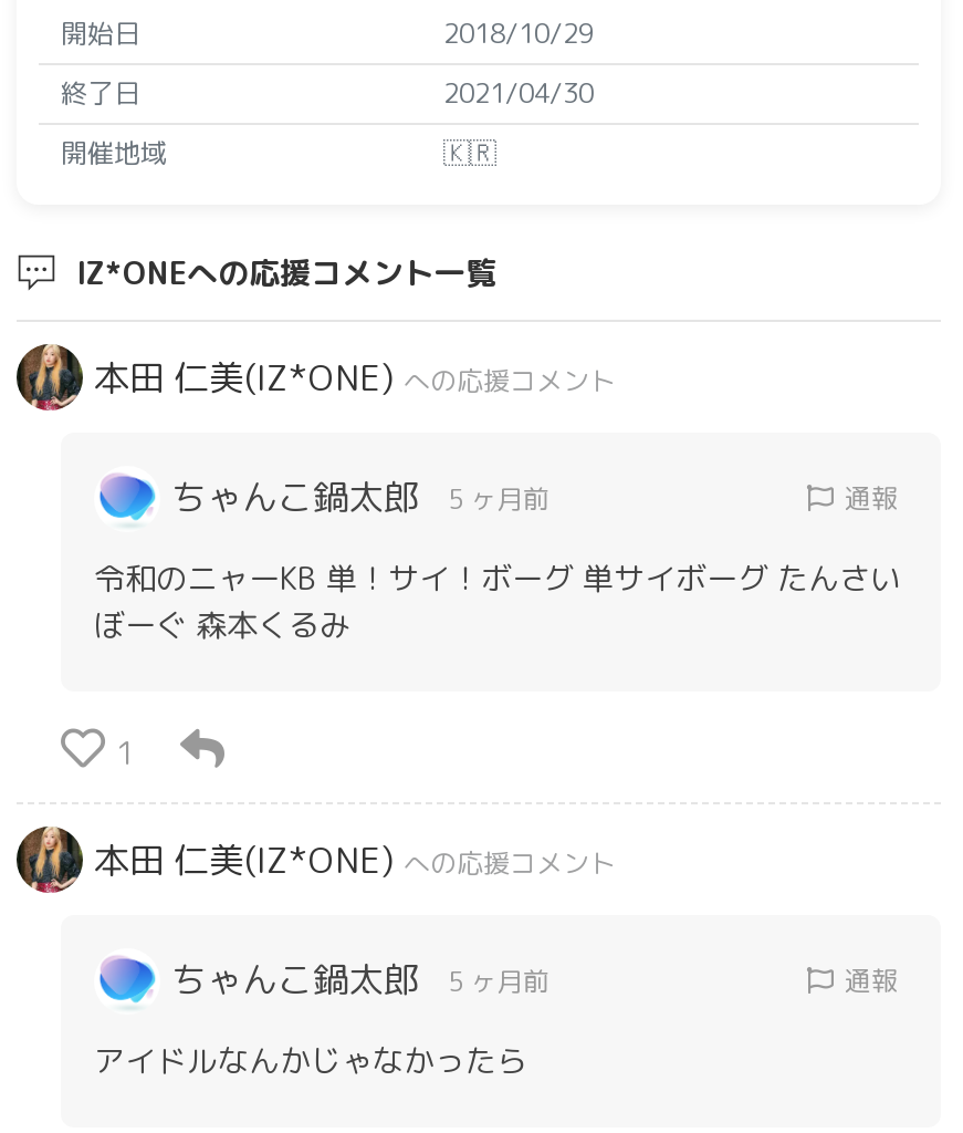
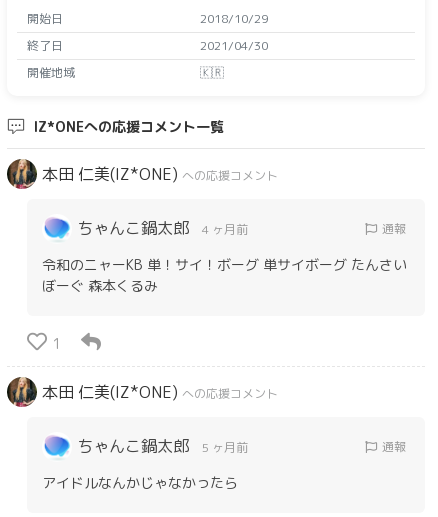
- ちゃんこ鍋太郎 5 ヶ月前
+ ちゃんこ鍋太郎 4 ヶ月前
